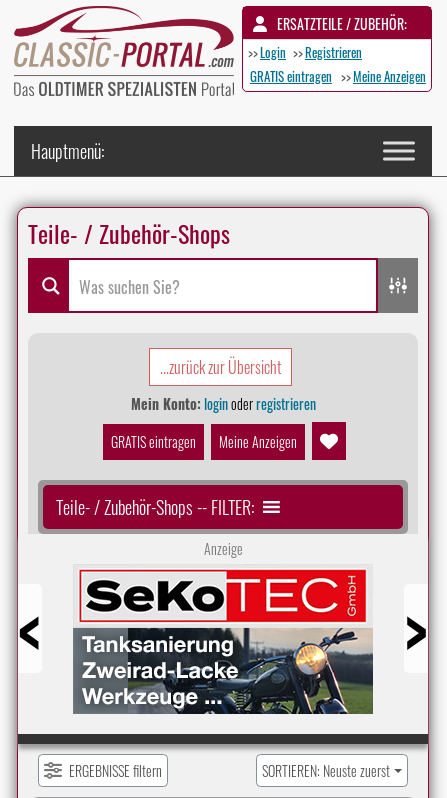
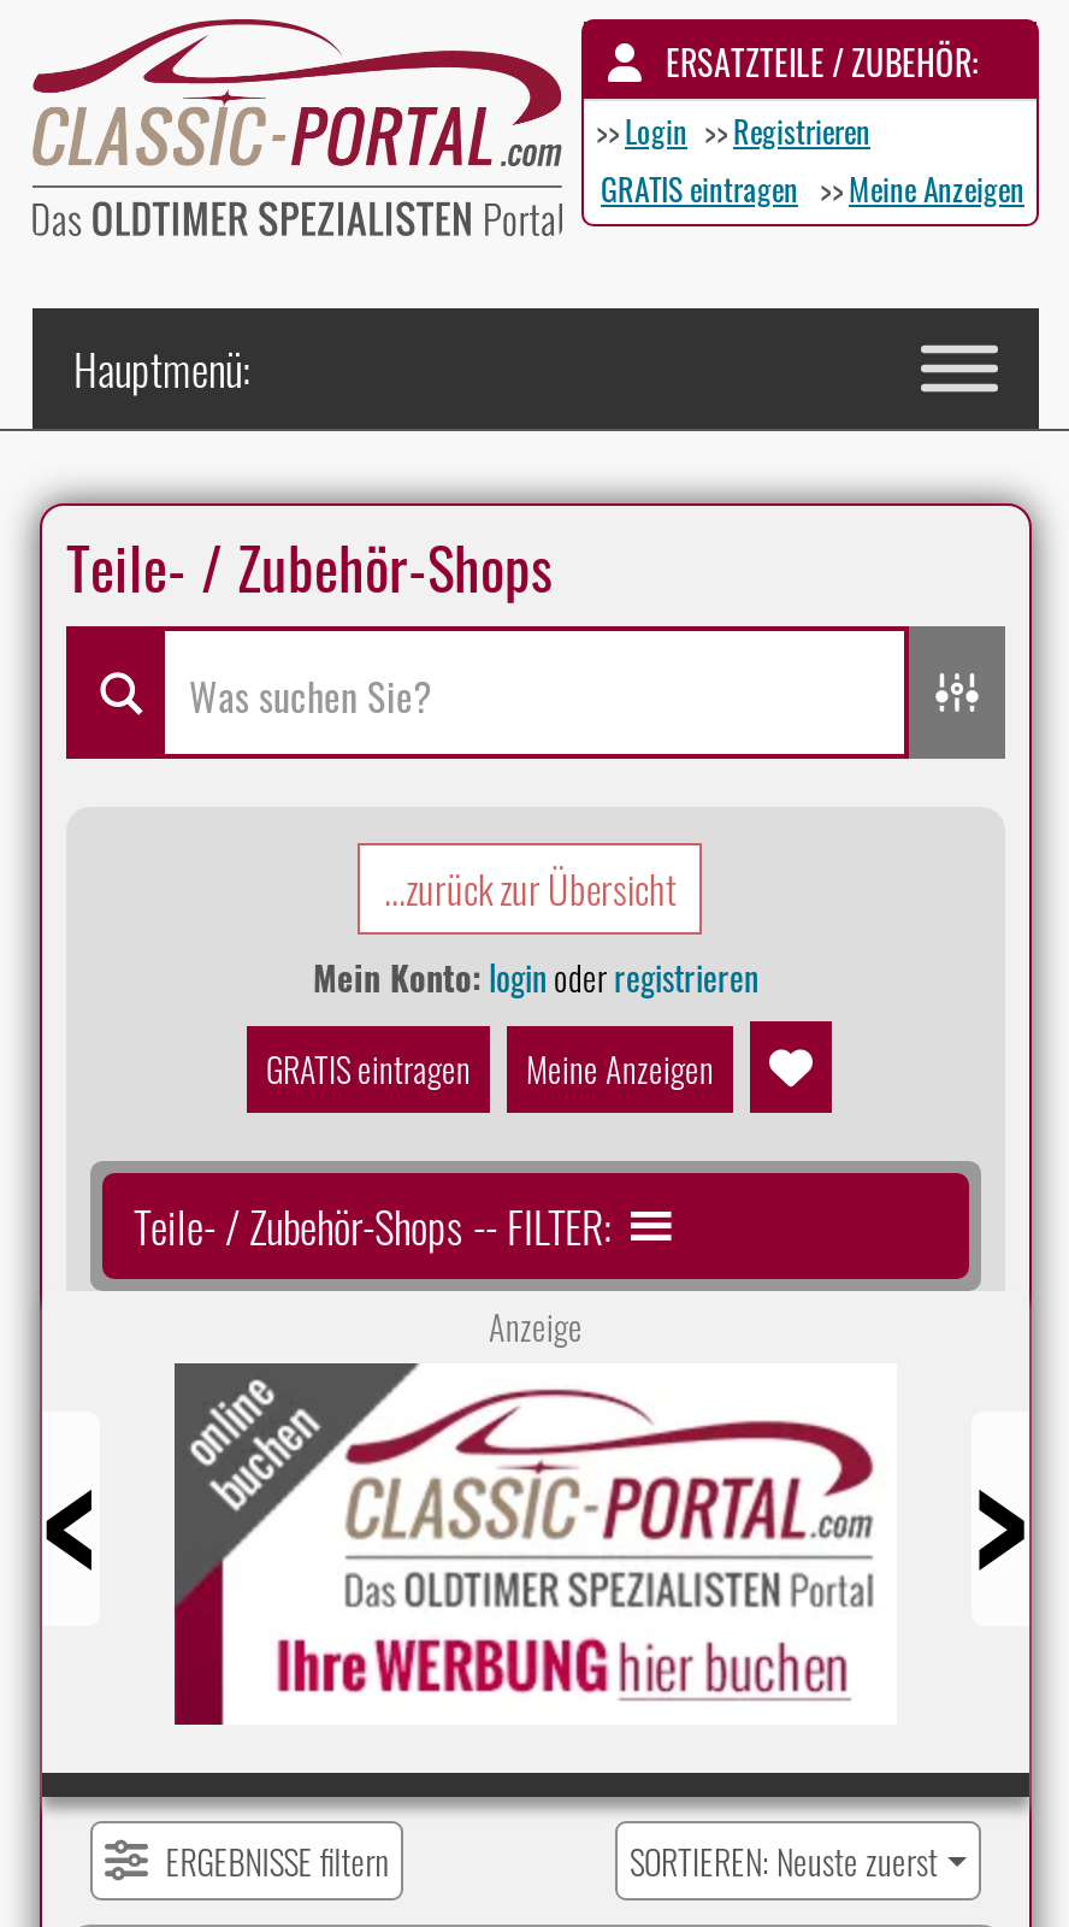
- [image]
+ [image]
